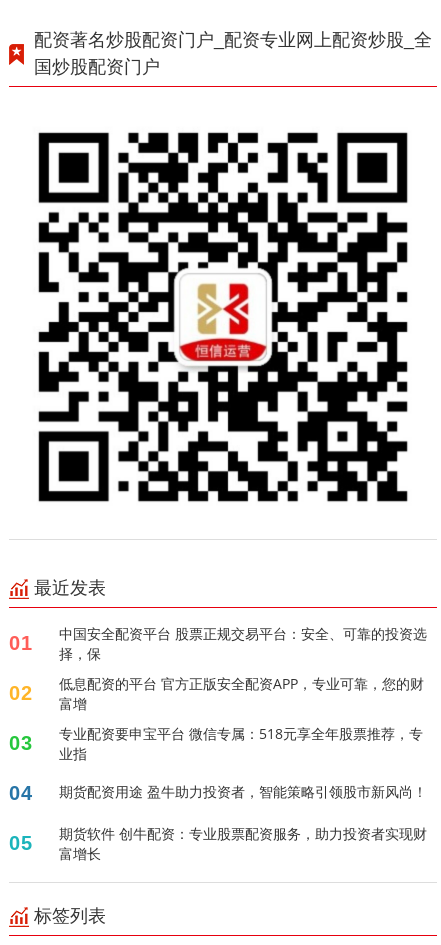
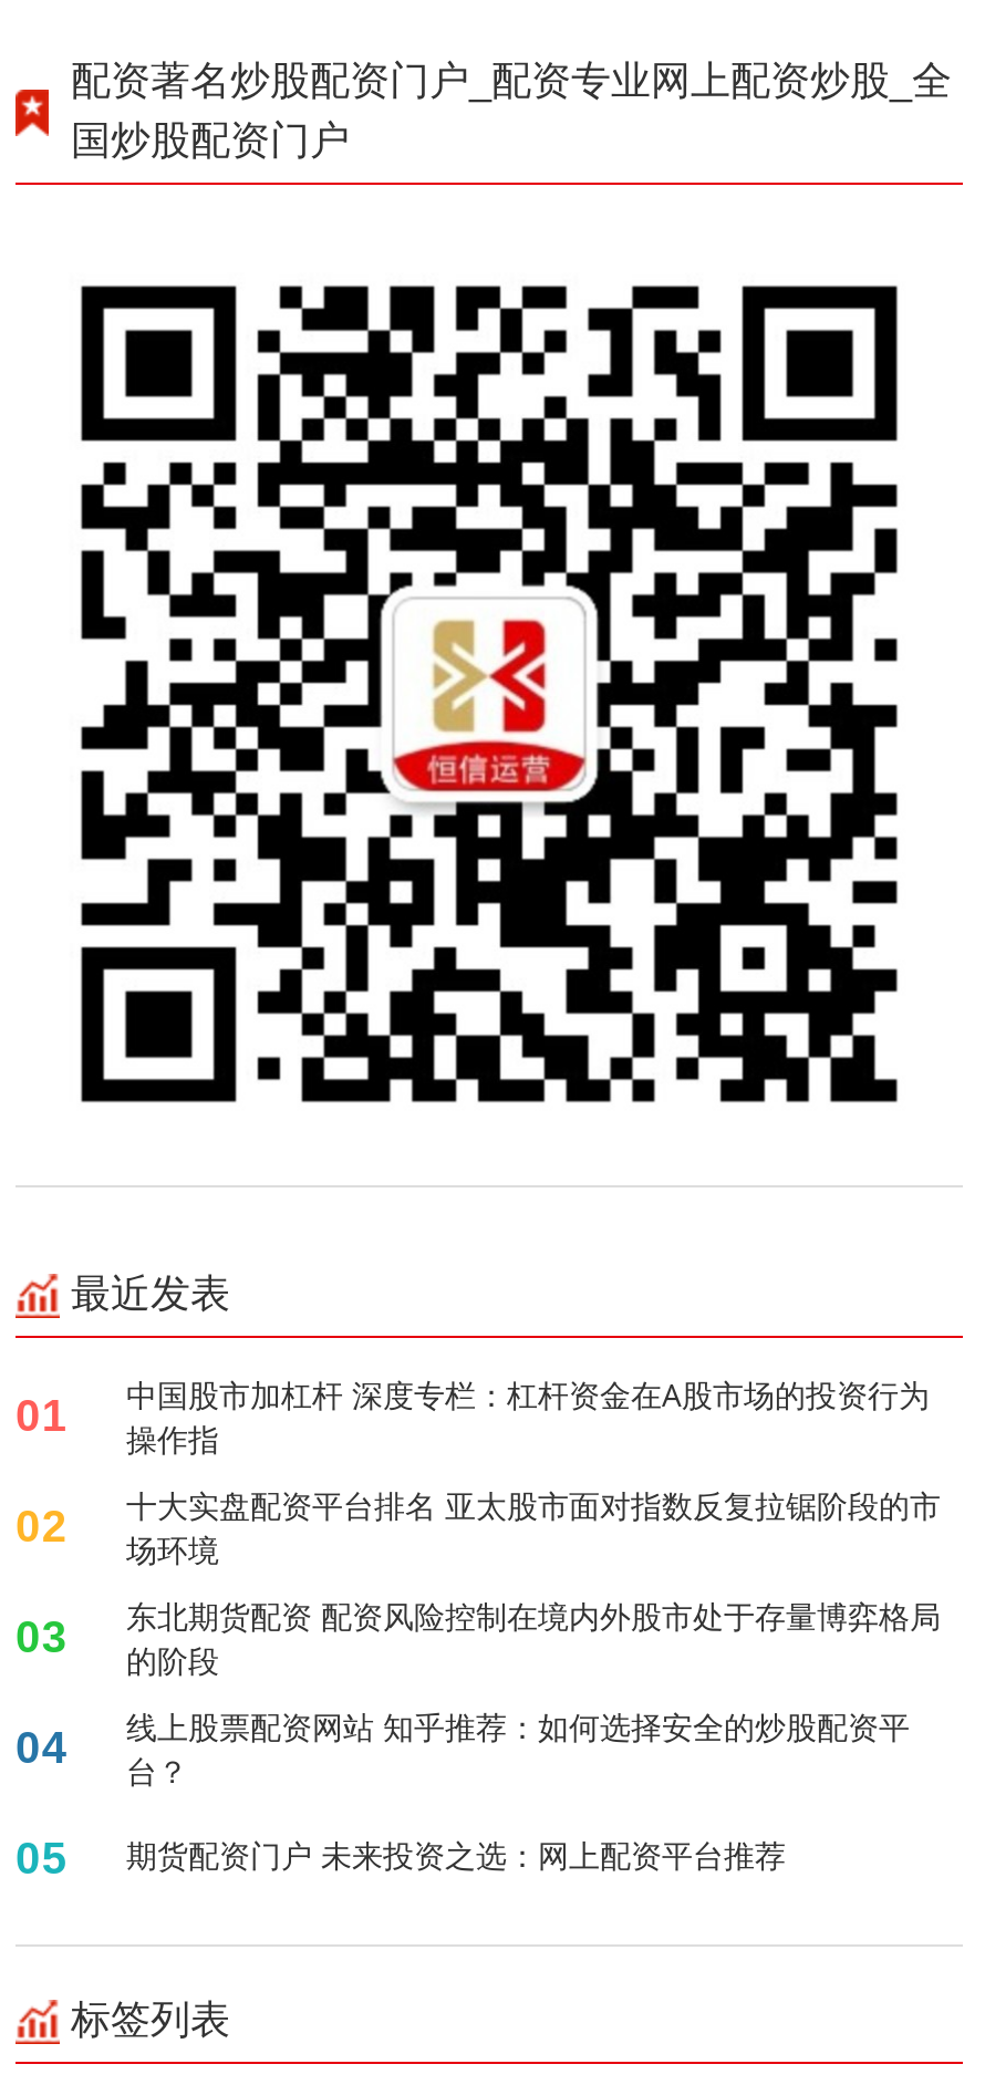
- 中国安全配资平台 股票正规交易平台：安全、可靠的投资选
- 择，保
+ 中国股市加杠杆 深度专栏：杠杆资金在A股市场的投资行为
+ 操作指

- 低息配资的平台 官方正版安全配资APP，专业可靠，您的财
- 富增
+ 十大实盘配资平台排名 亚太股市面对指数反复拉锯阶段的市
+ 场环境

- 专业配资要申宝平台 微信专属：518元享全年股票推荐，专
- 业指
+ 东北期货配资 配资风险控制在境内外股市处于存量博弈格局
+ 的阶段

- 期货配资用途 盈牛助力投资者，智能策略引领股市新风尚！
+ 线上股票配资网站 知乎推荐：如何选择安全的炒股配资平
+ 台？

- 期货软件 创牛配资：专业股票配资服务，助力投资者实现财
- 富增长
+ 期货配资门户 未来投资之选：网上配资平台推荐
